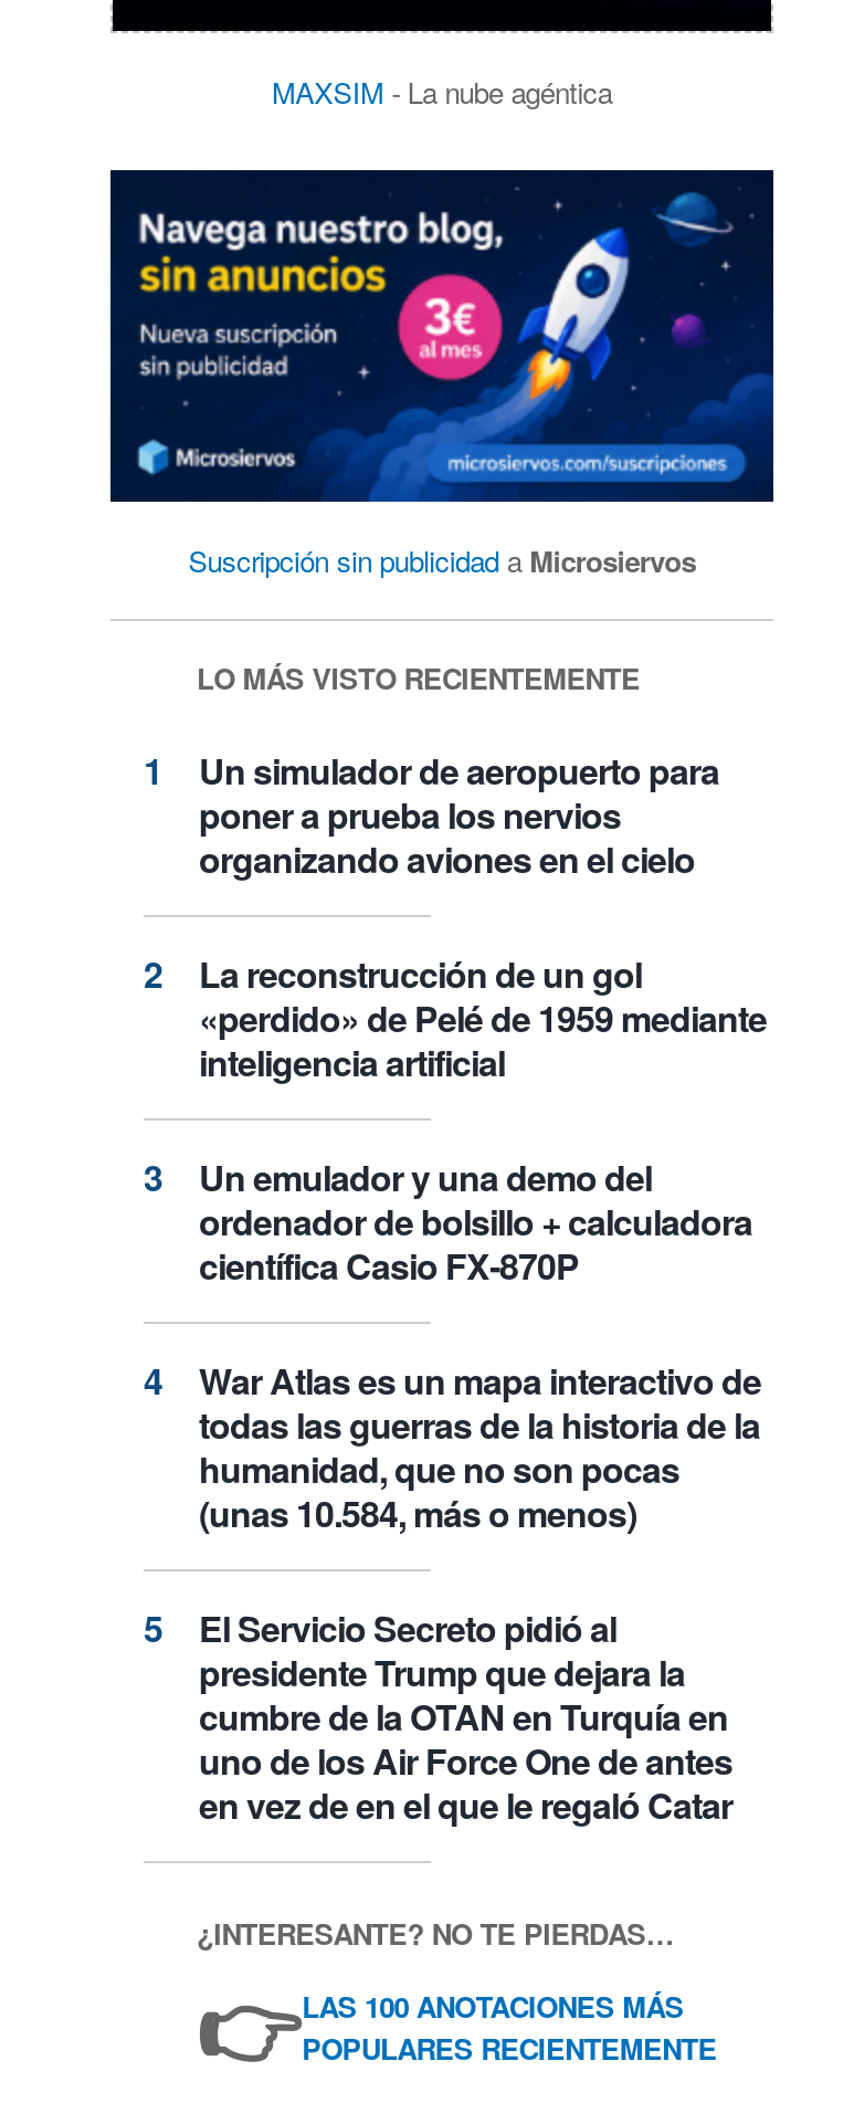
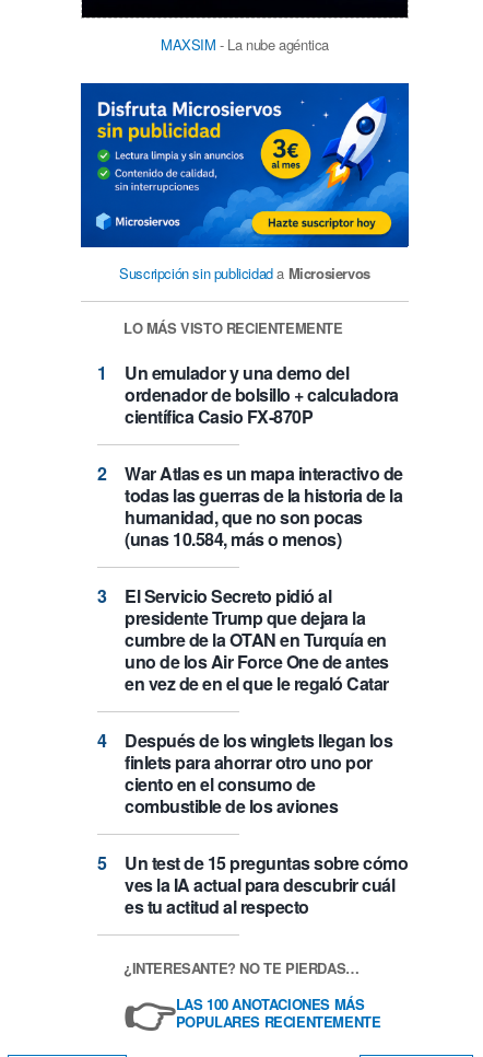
- [image]
+ [image]

- Un simulador de aeropuerto para
- poner a prueba los nervios
- organizando aviones en el cielo
- La reconstrucción de un gol
- «perdido» de Pelé de 1959 mediante
- inteligencia artificial

moved up: Un emulador y una demo del | ordenador de bolsillo + calculadora | científica Casio FX-870P | ... | uno de los Air Force One de antes | en vez de en el que le regaló Catar

+ Después de los winglets llegan los
+ finlets para ahorrar otro uno por
+ ciento en el consumo de
+ combustible de los aviones
+ Un test de 15 preguntas sobre cómo
+ ves la IA actual para descubrir cuál
+ es tu actitud al respecto
